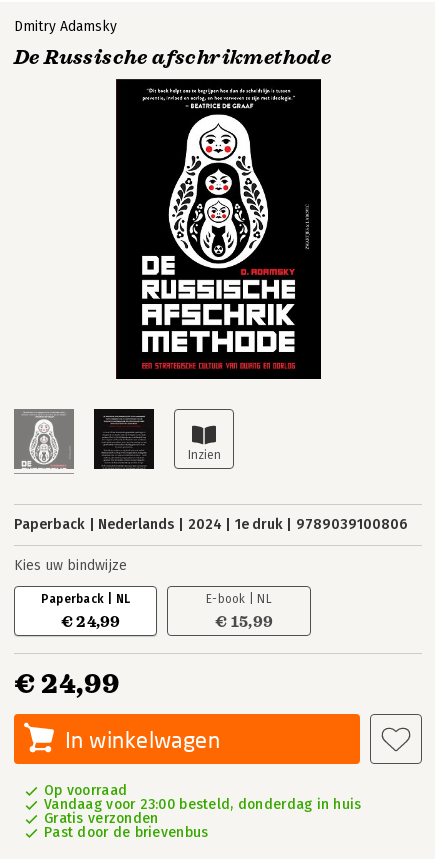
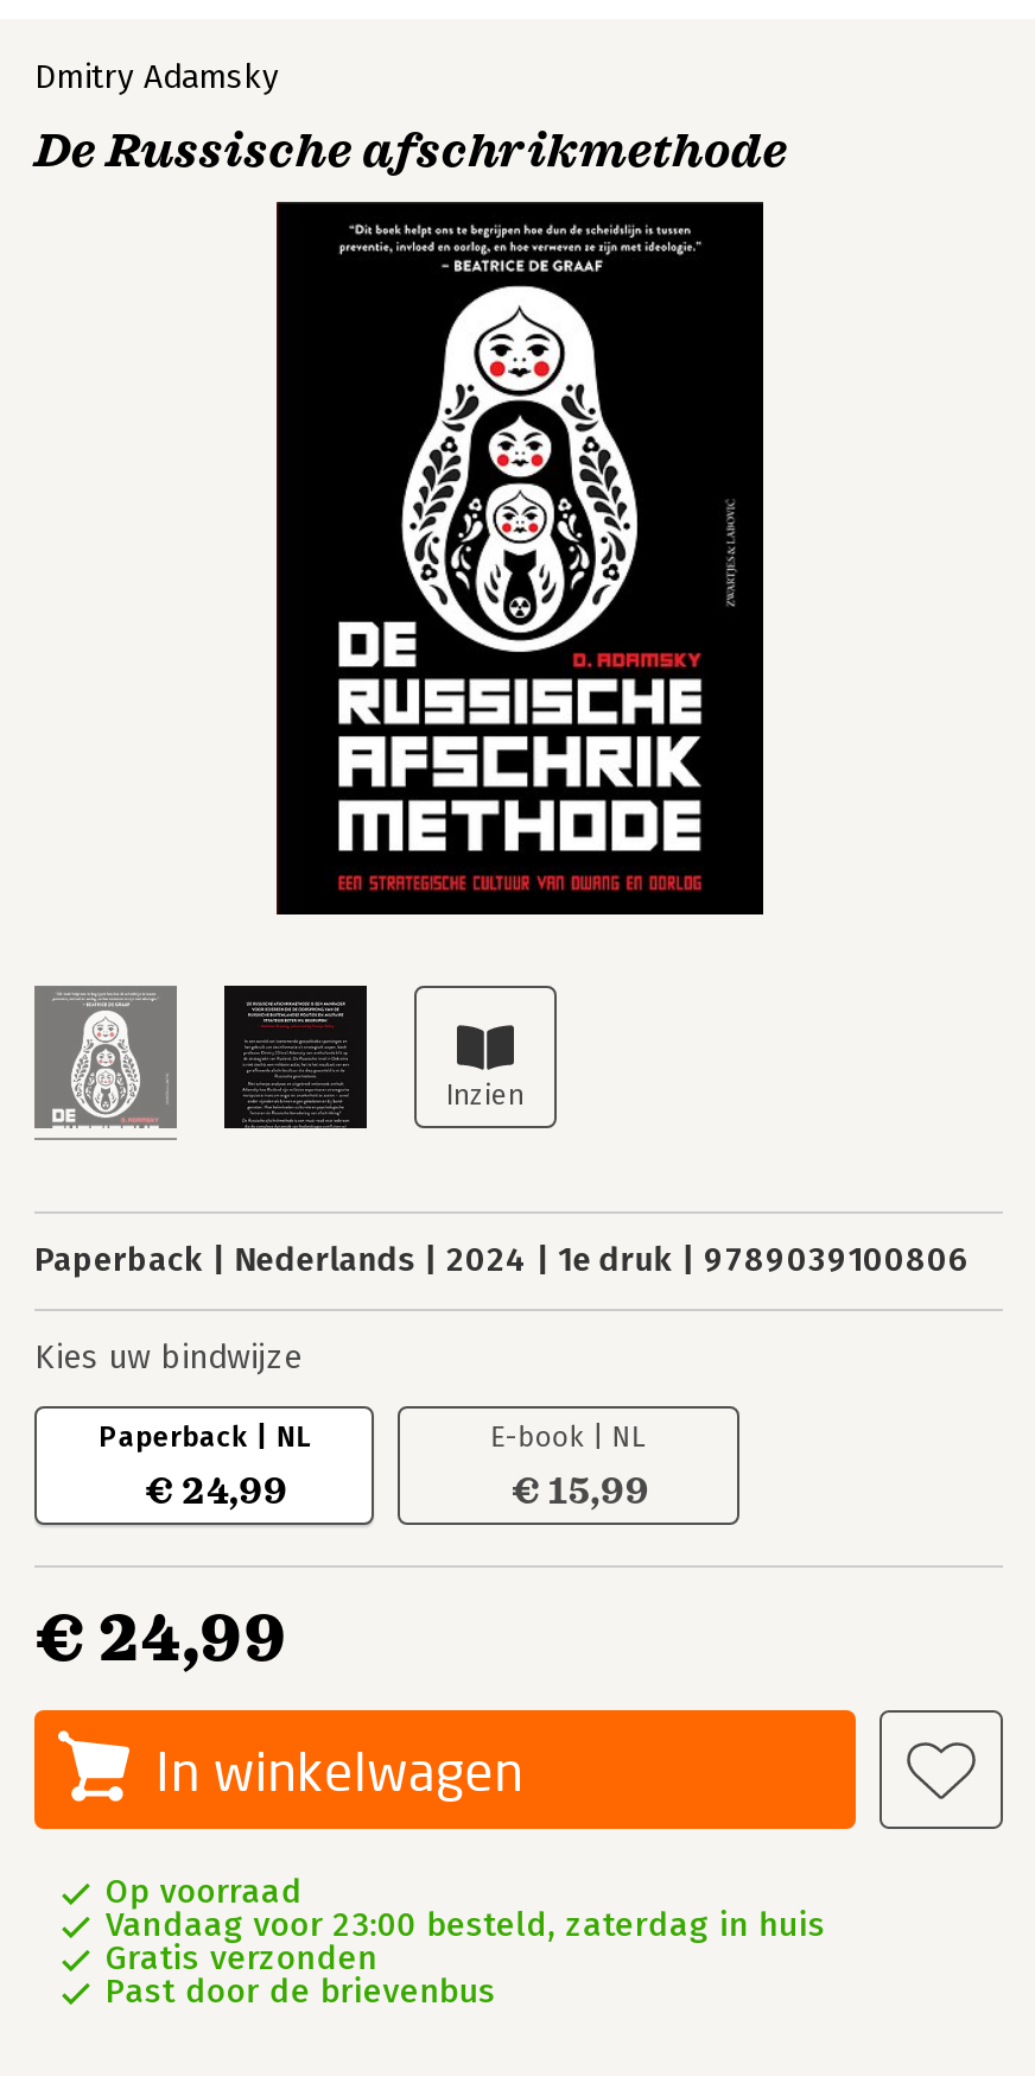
- Vandaag voor 23:00 besteld, donderdag in huis
+ Vandaag voor 23:00 besteld, zaterdag in huis
